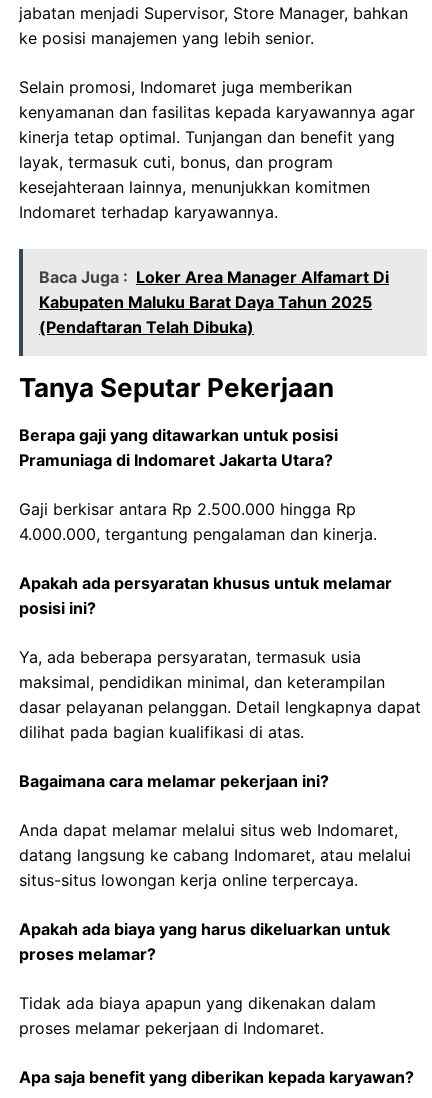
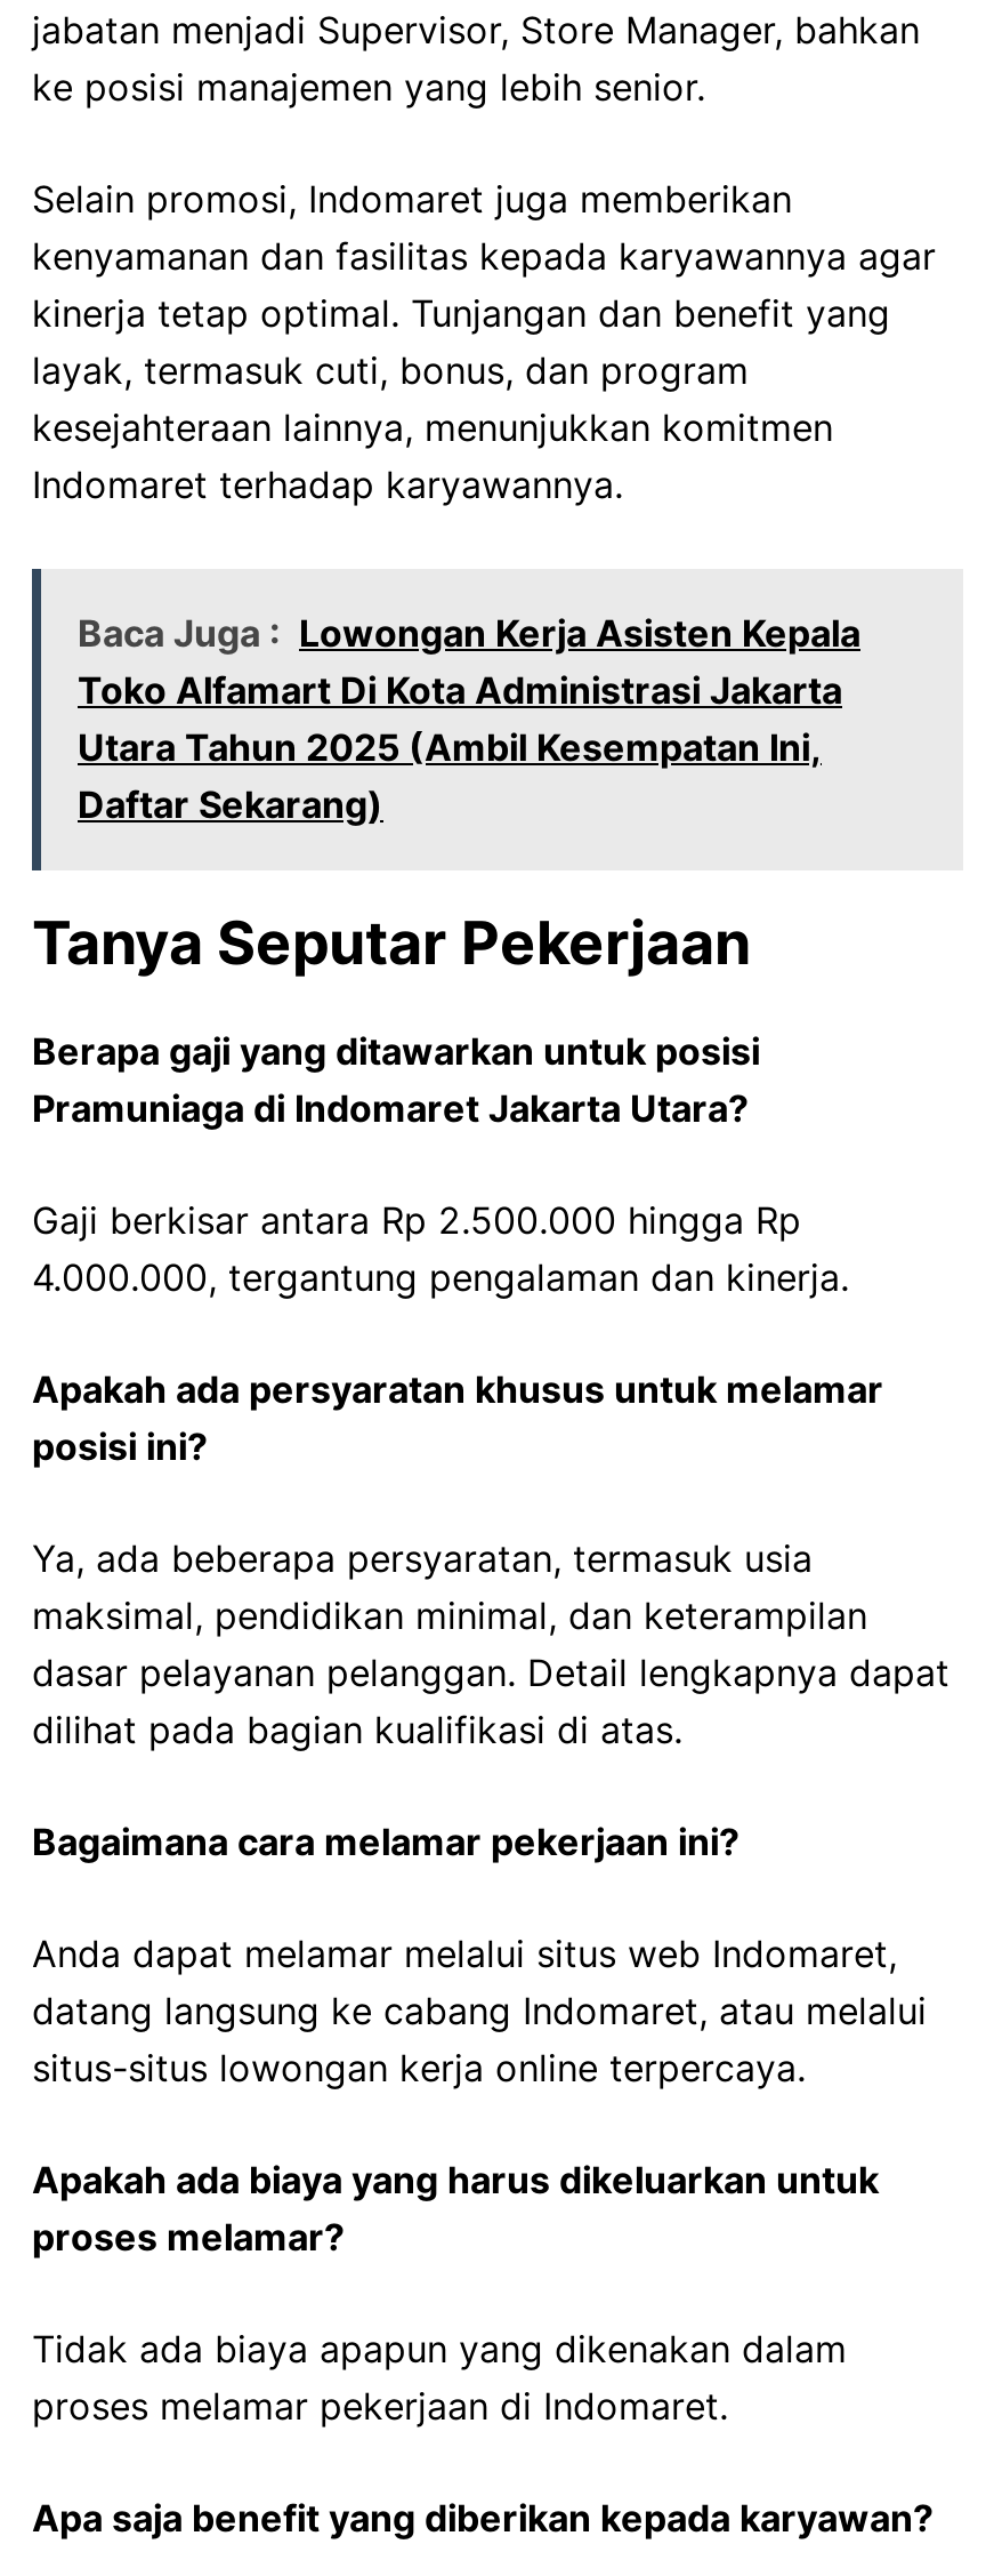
- Baca Juga : Loker Area Manager Alfamart Di
- Kabupaten Maluku Barat Daya Tahun 2025
- (Pendaftaran Telah Dibuka)
+ Baca Juga : Lowongan Kerja Asisten Kepala
+ Toko Alfamart Di Kota Administrasi Jakarta
+ Utara Tahun 2025 (Ambil Kesempatan Ini,
+ Daftar Sekarang)
